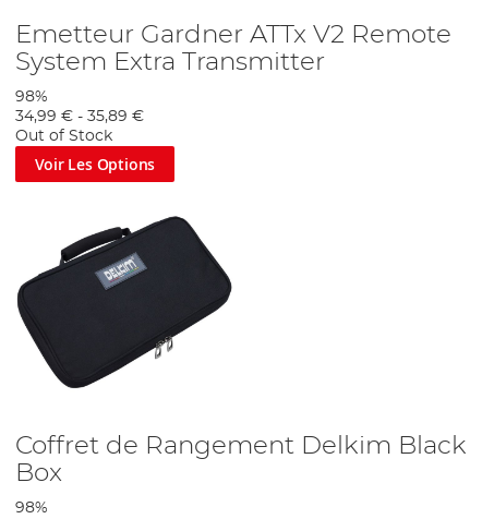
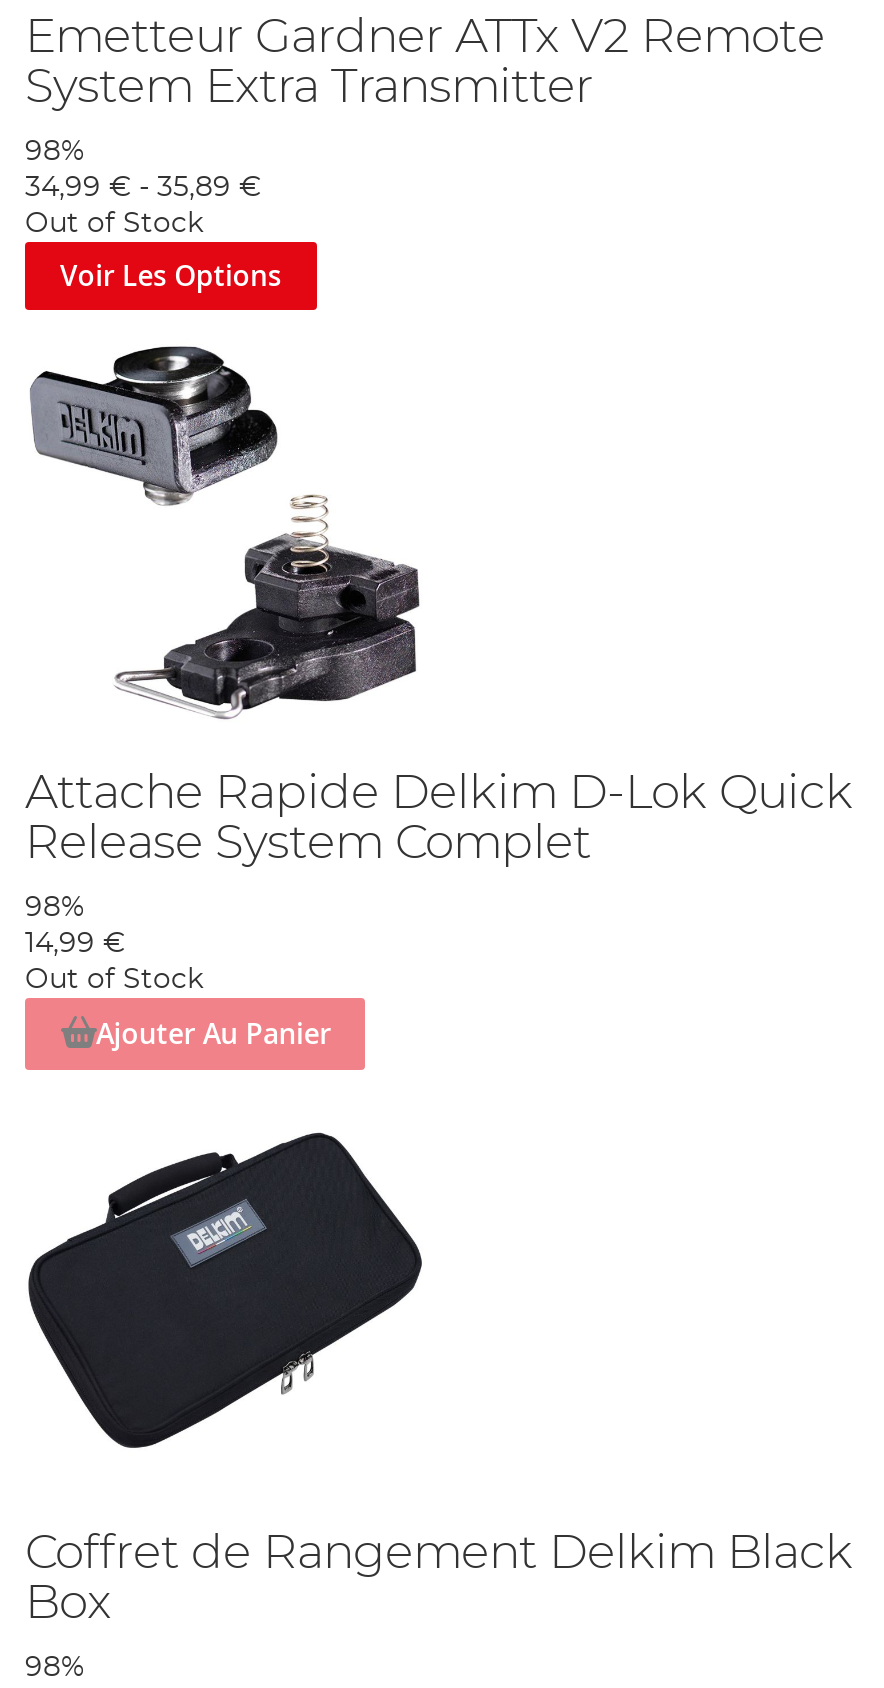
+ [image]
+ Attache Rapide Delkim D-Lok Quick
+ Release System Complet
+ 98%
+ 14,99 €
+ Out of Stock
+ Ajouter Au Panier
